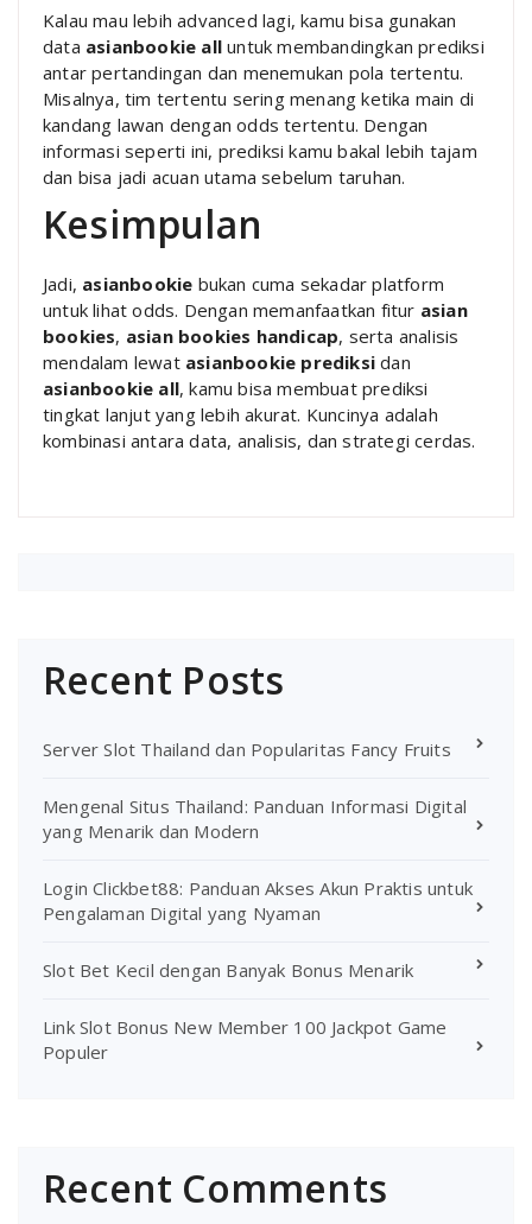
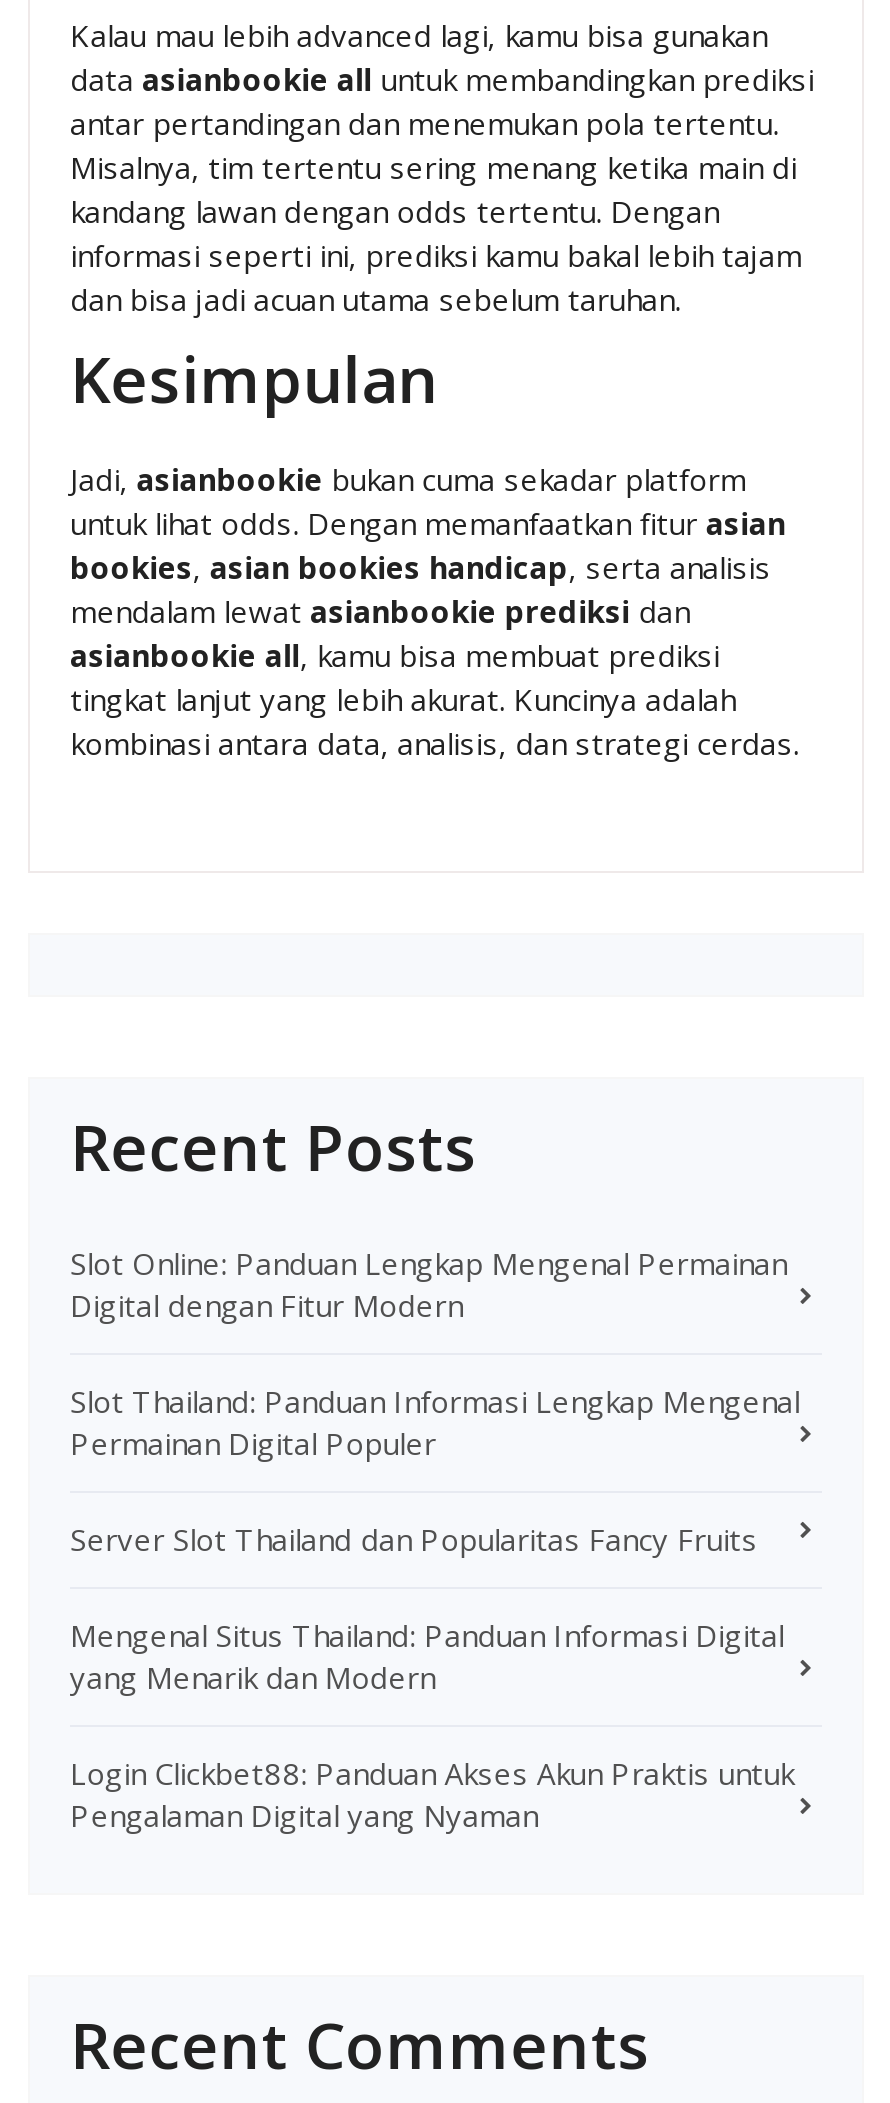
+ Slot Online: Panduan Lengkap Mengenal Permainan
+ Digital dengan Fitur Modern
+ Slot Thailand: Panduan Informasi Lengkap Mengenal
+ Permainan Digital Populer

moved down: Server Slot Thailand dan Popularitas Fancy Fruits | Mengenal Situs Thailand: Panduan Informasi Digital | yang Menarik dan Modern | Login Clickbet88: Panduan Akses Akun Praktis untuk | Pengalaman Digital yang Nyaman

- Slot Bet Kecil dengan Banyak Bonus Menarik
- Link Slot Bonus New Member 100 Jackpot Game
- Populer
